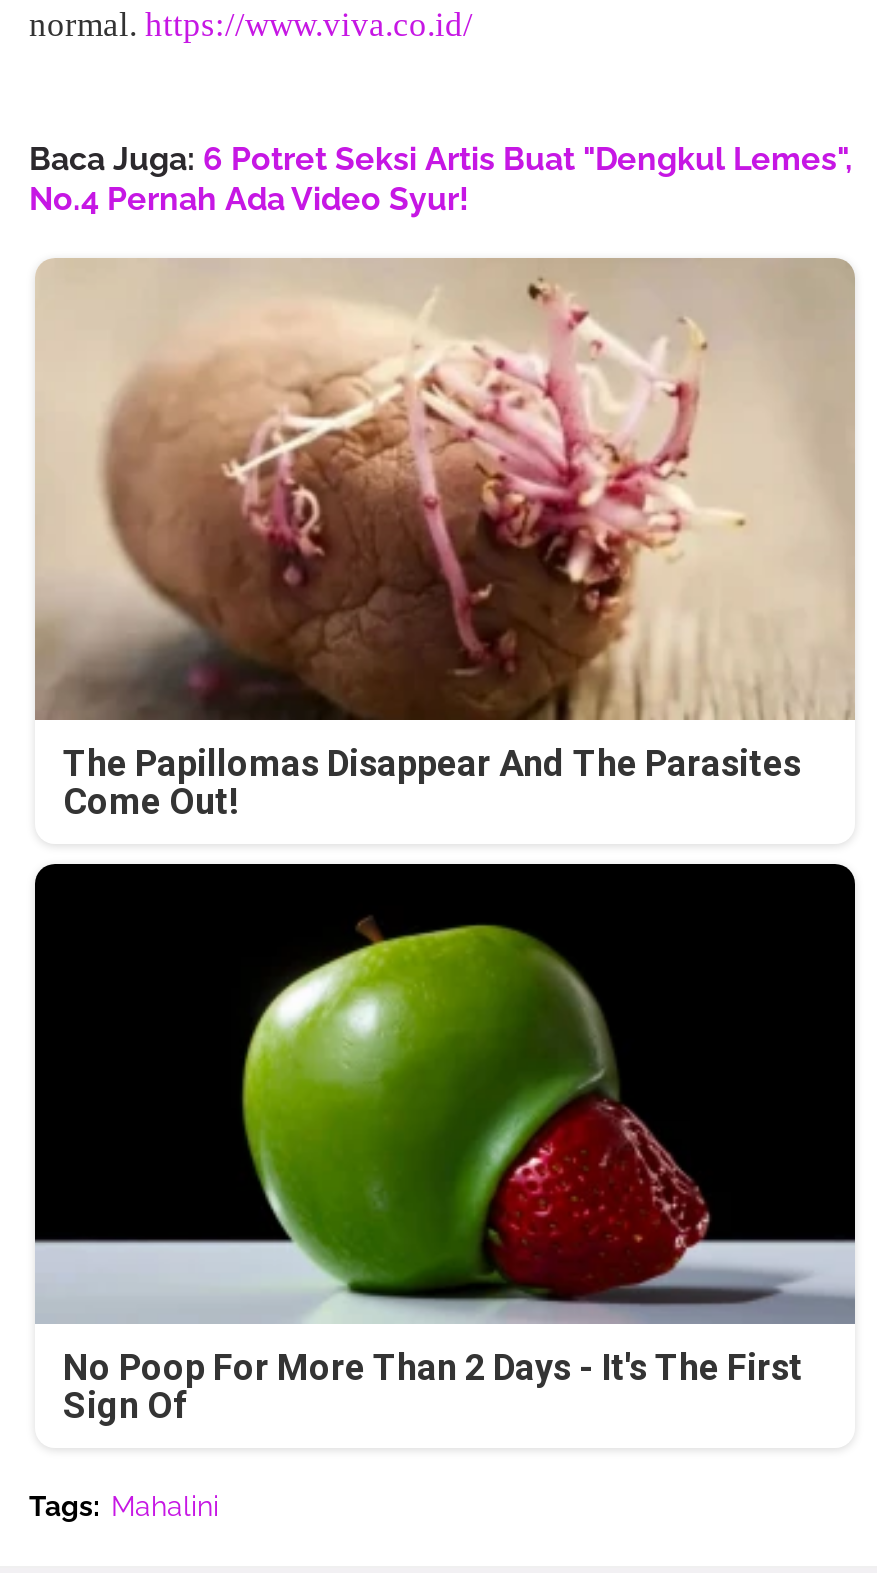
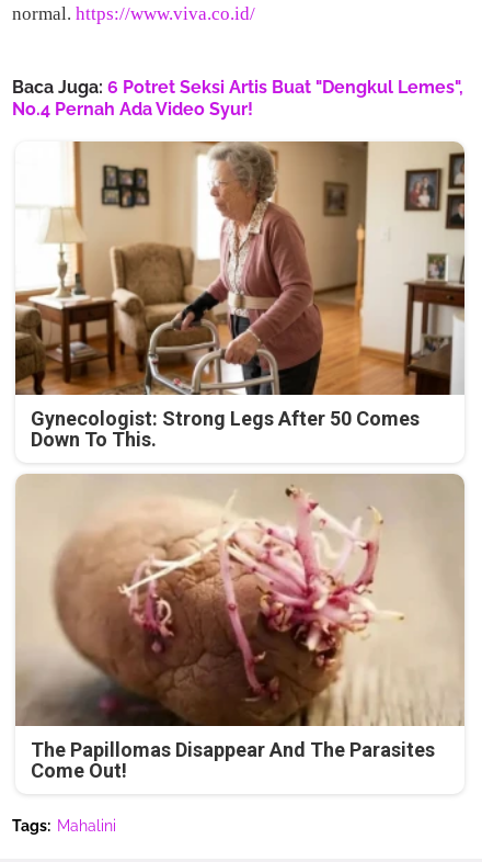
+ [image]
+ Gynecologist: Strong Legs After 50 Comes
+ Down To This.

moved down: [image] | The Papillomas Disappear And The Parasites | Come Out!

- [image]
- No Poop For More Than 2 Days - It's The First
- Sign Of
